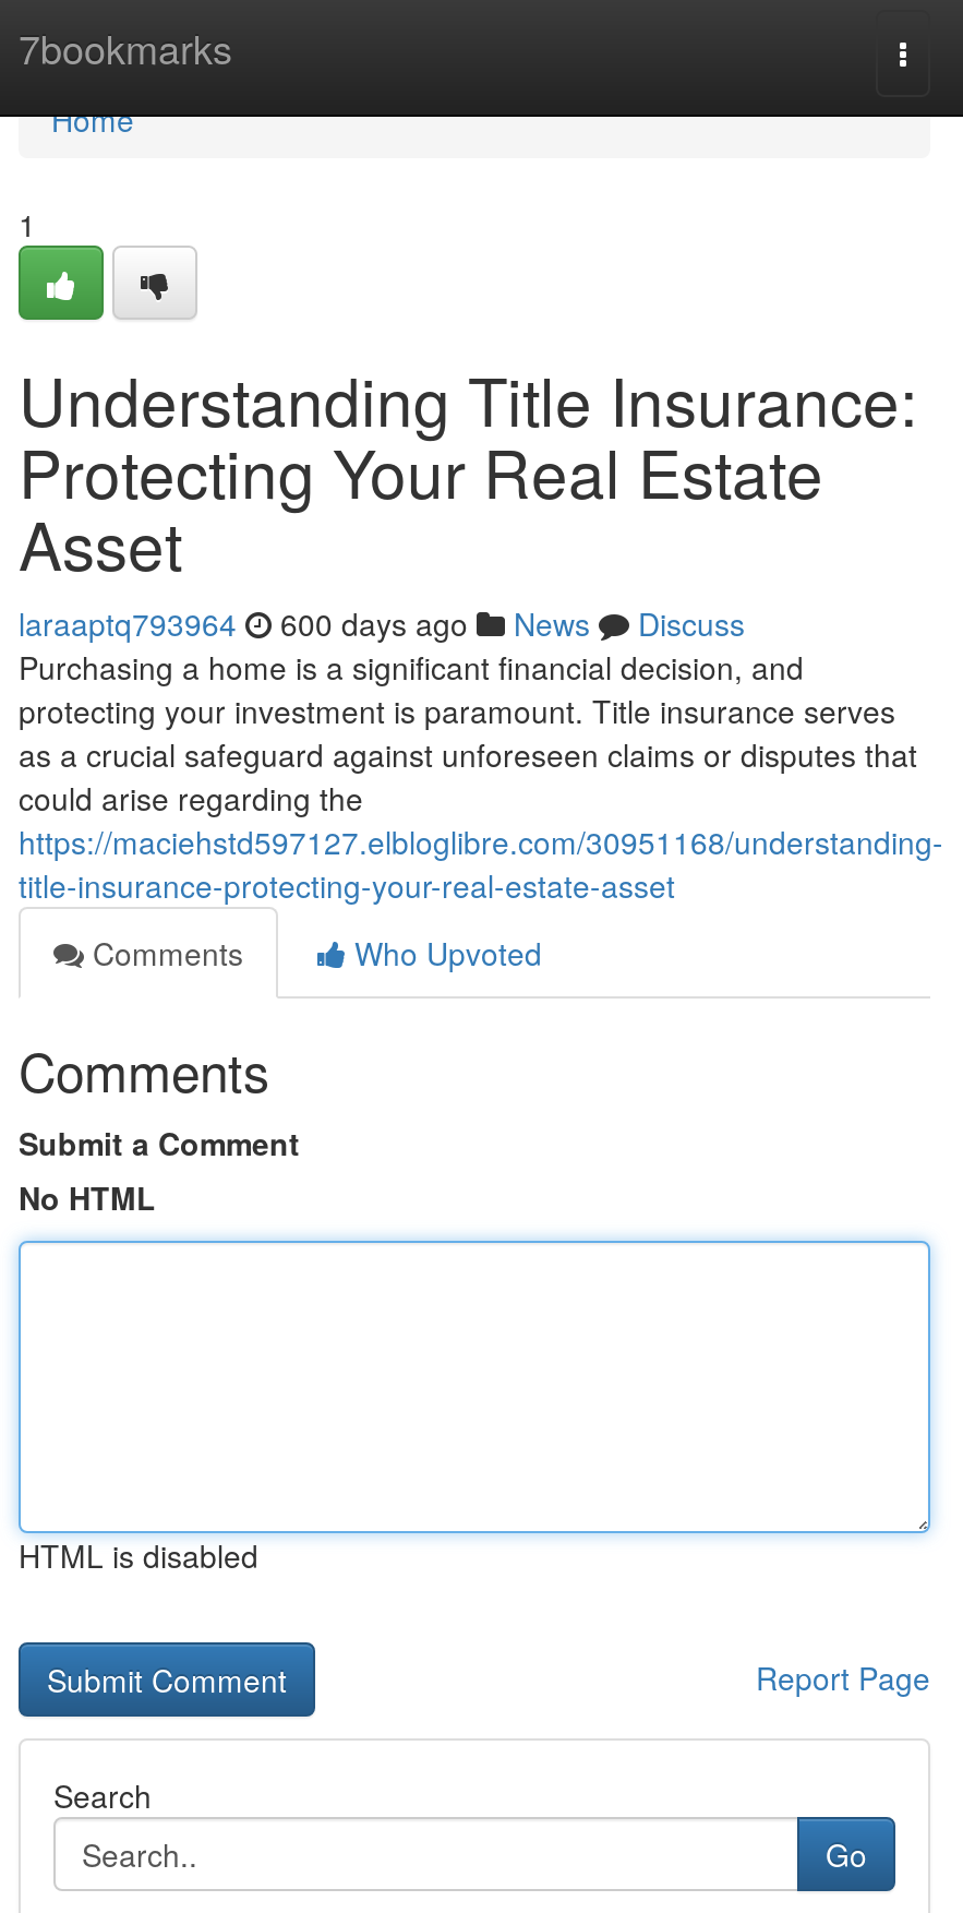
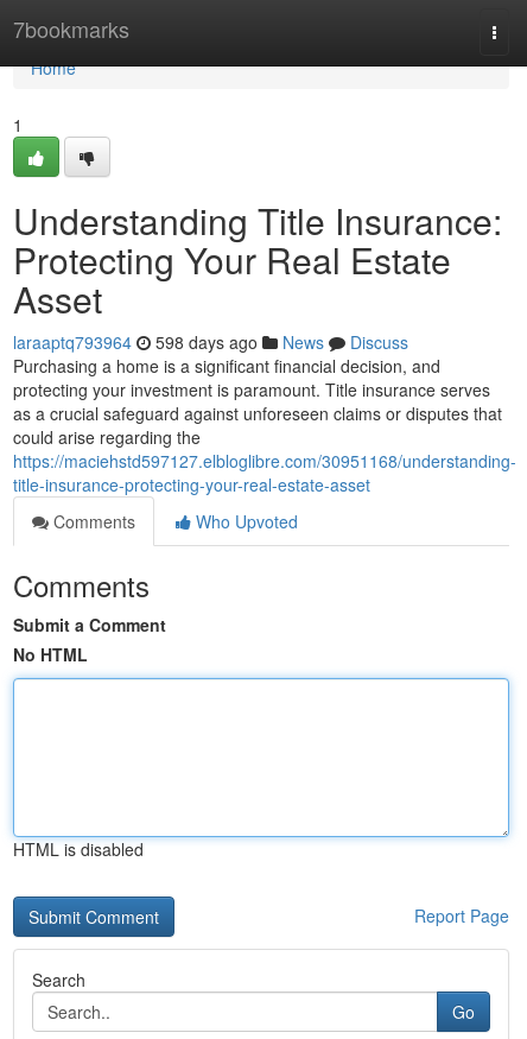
- laraaptq793964 600 days ago News Discuss
+ laraaptq793964 598 days ago News Discuss
